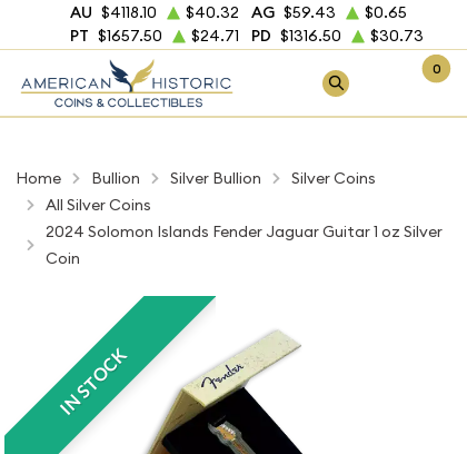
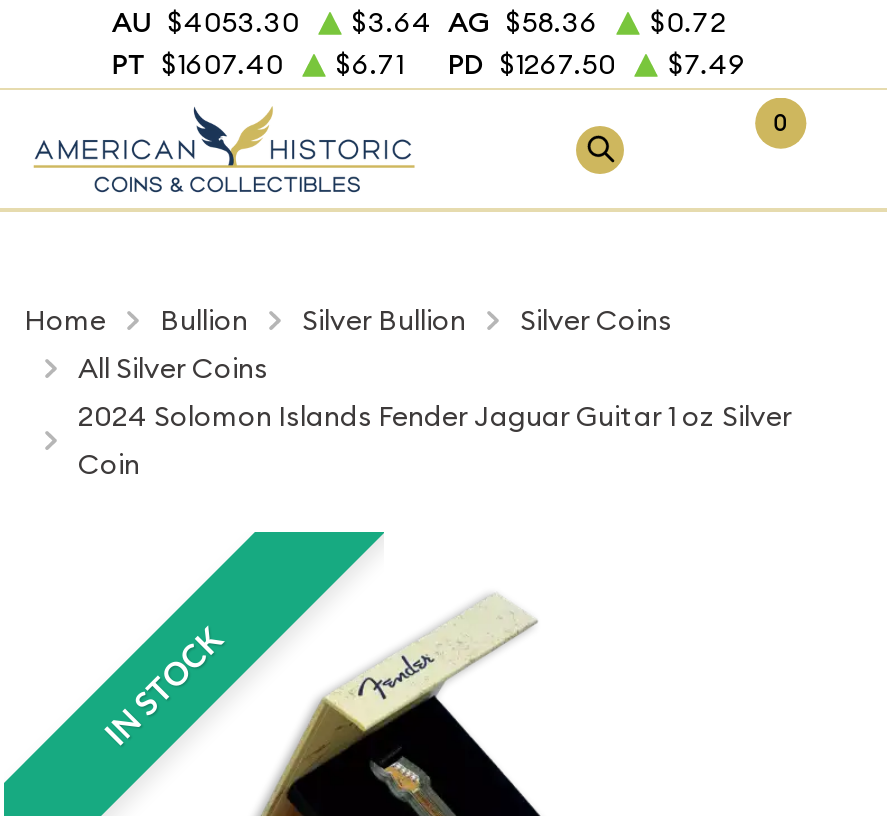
- AU $4118.10
- $40.32
- AG $59.43
- $0.65
- PT $1657.50
- $24.71
- PD $1316.50
- $30.73
+ AU $4053.30
+ $3.64 AG $58.36
+ $0.72
+ PT $1607.40
+ $6.71
+ PD $1267.50
+ $7.49
